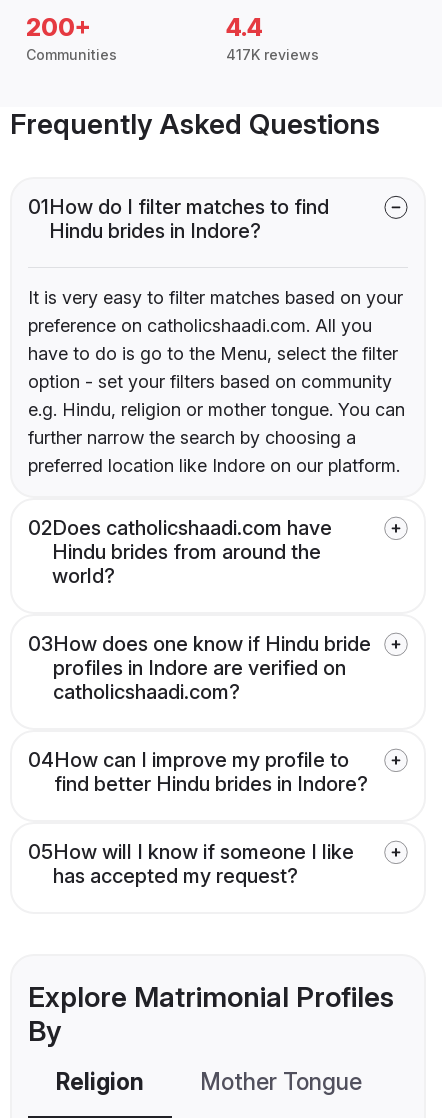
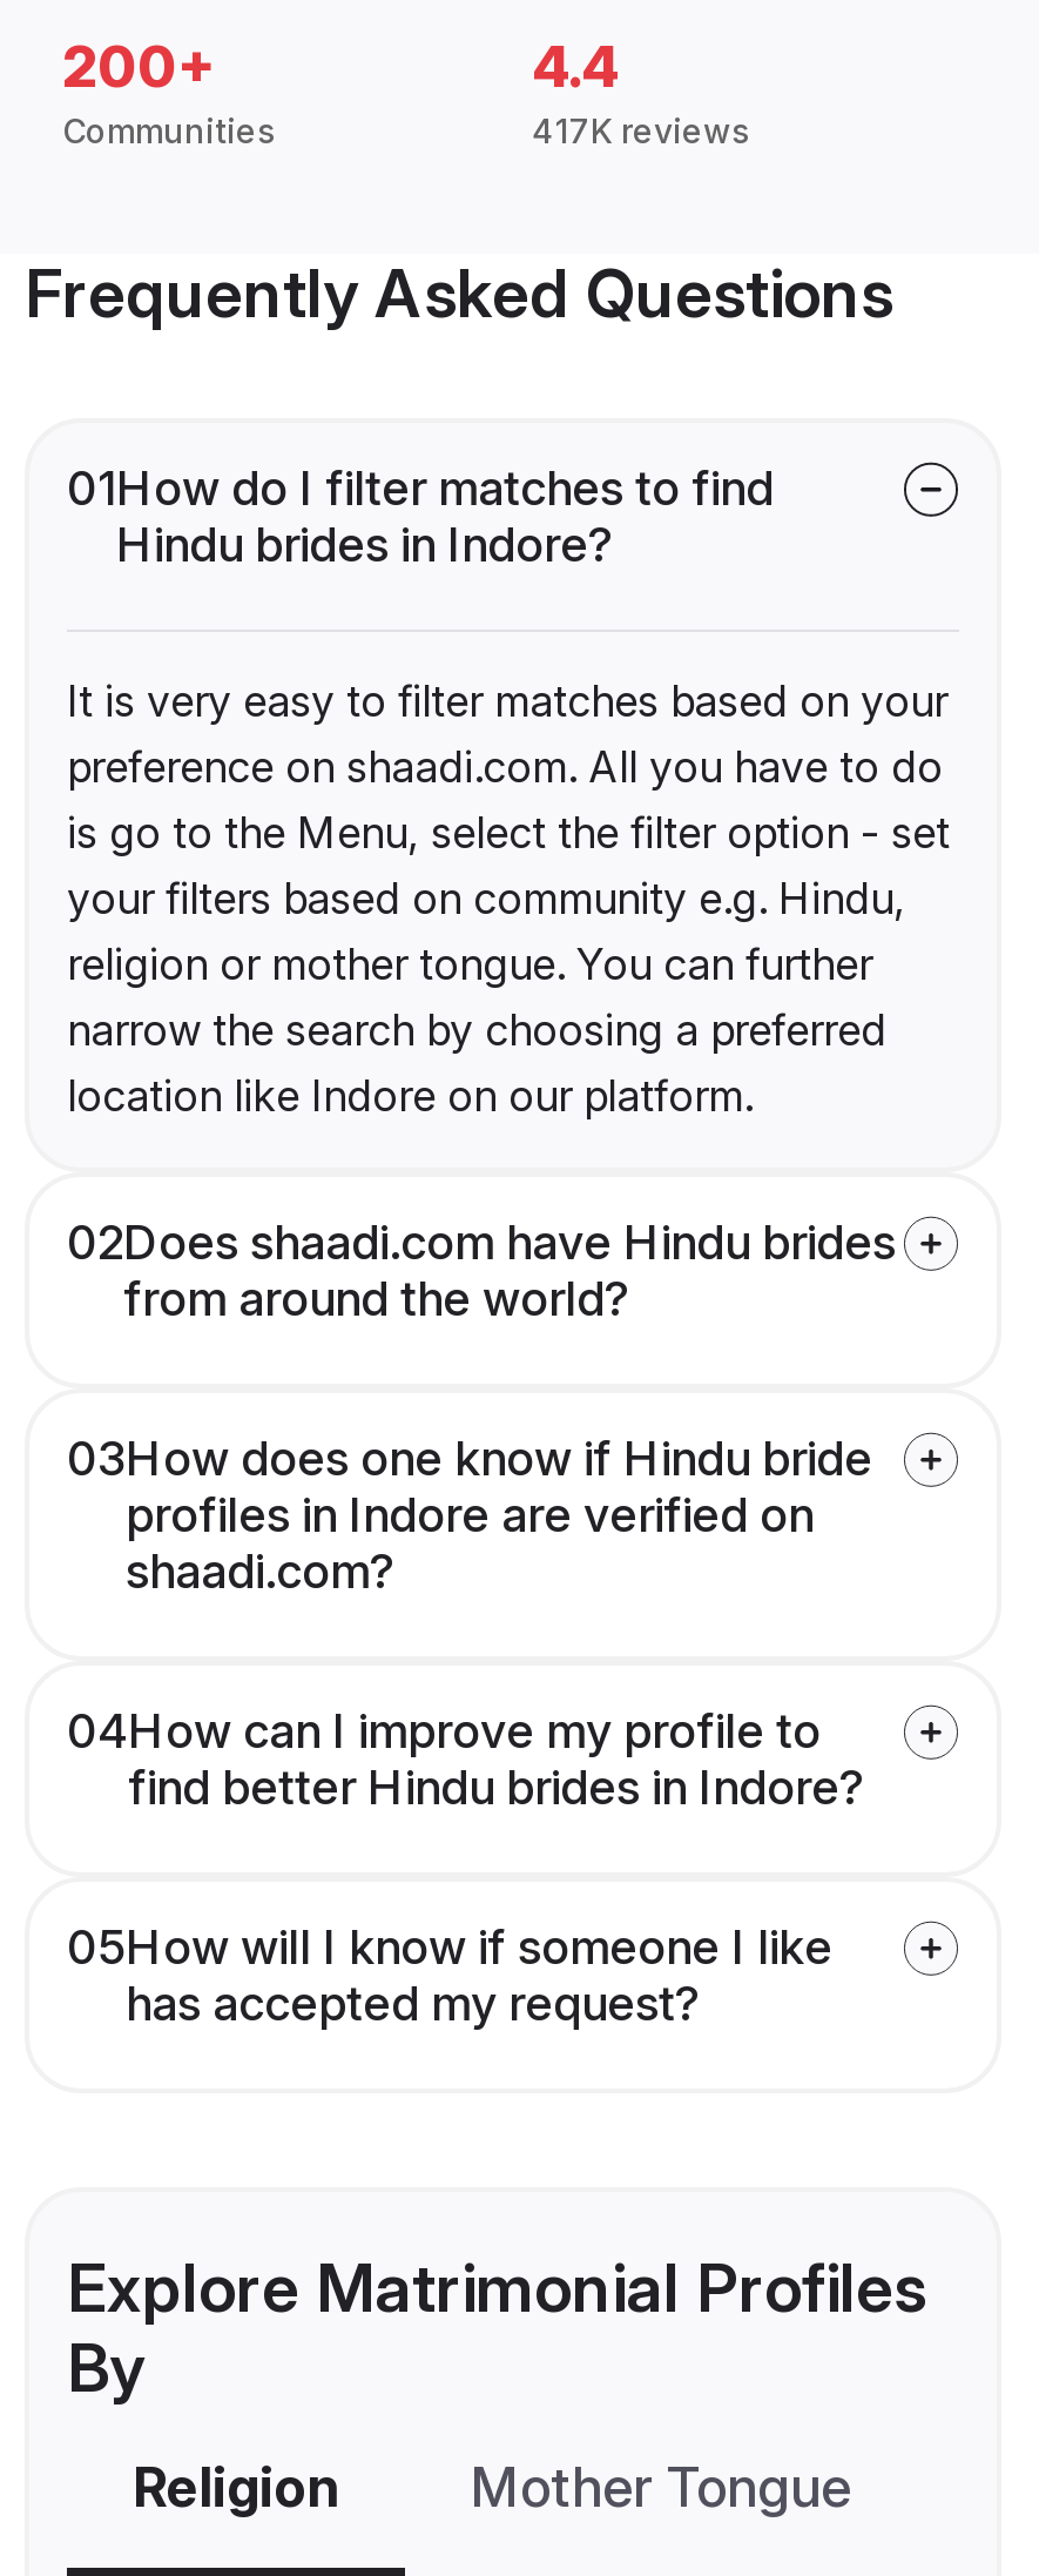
- preference on catholicshaadi.com. All you
- have to do is go to the Menu, select the filter
- option - set your filters based on community
- e.g. Hindu, religion or mother tongue. You can
- further narrow the search by choosing a
- preferred location like Indore on our platform.
+ preference on shaadi.com. All you have to do
+ is go to the Menu, select the filter option - set
+ your filters based on community e.g. Hindu,
+ religion or mother tongue. You can further
+ narrow the search by choosing a preferred
+ location like Indore on our platform.

- 02Does catholicshaadi.com have
- Hindu brides from around the
- world?
+ 02Does shaadi.com have Hindu brides
+ from around the world?

- catholicshaadi.com?
+ shaadi.com?
